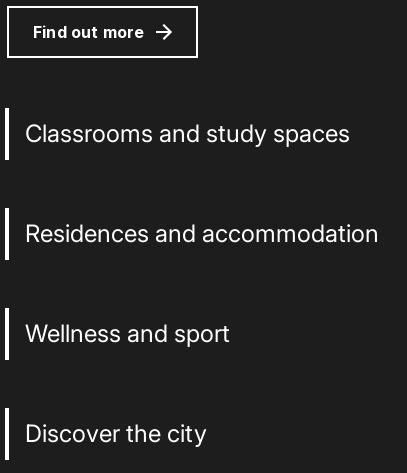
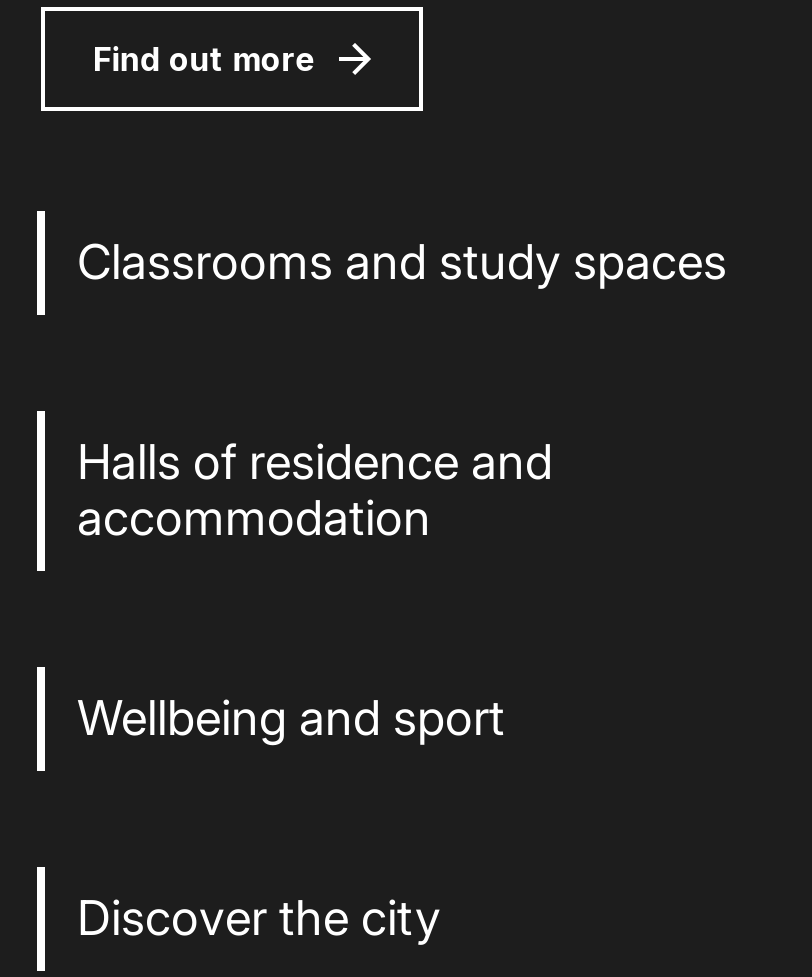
- Residences and accommodation
+ Halls of residence and
+ accommodation

- Wellness and sport
+ Wellbeing and sport
